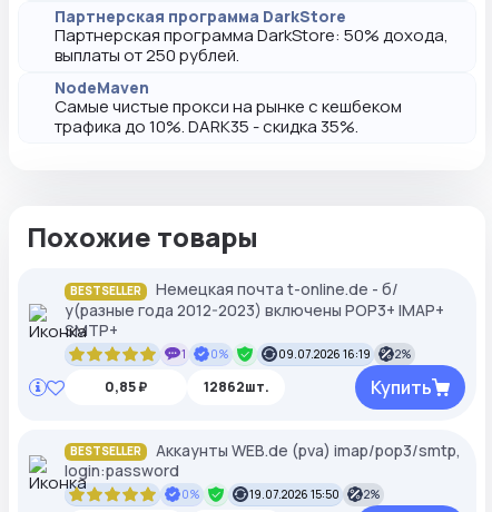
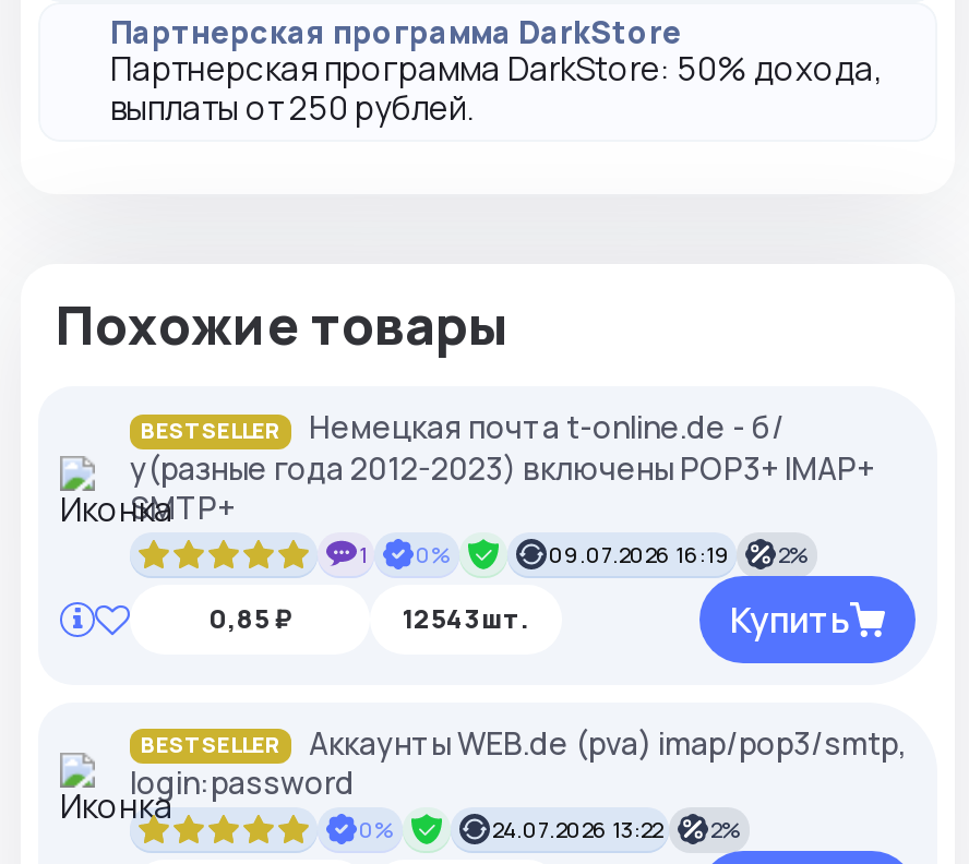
- NodeMaven
- Самые чистые прокси на рынке с кешбеком
- трафика до 10%. DARK35 - скидка 35%.

- 12862шт.
+ 12543шт.

- 19.07.2026 15:50 2%
+ 24.07.2026 13:22 2%
